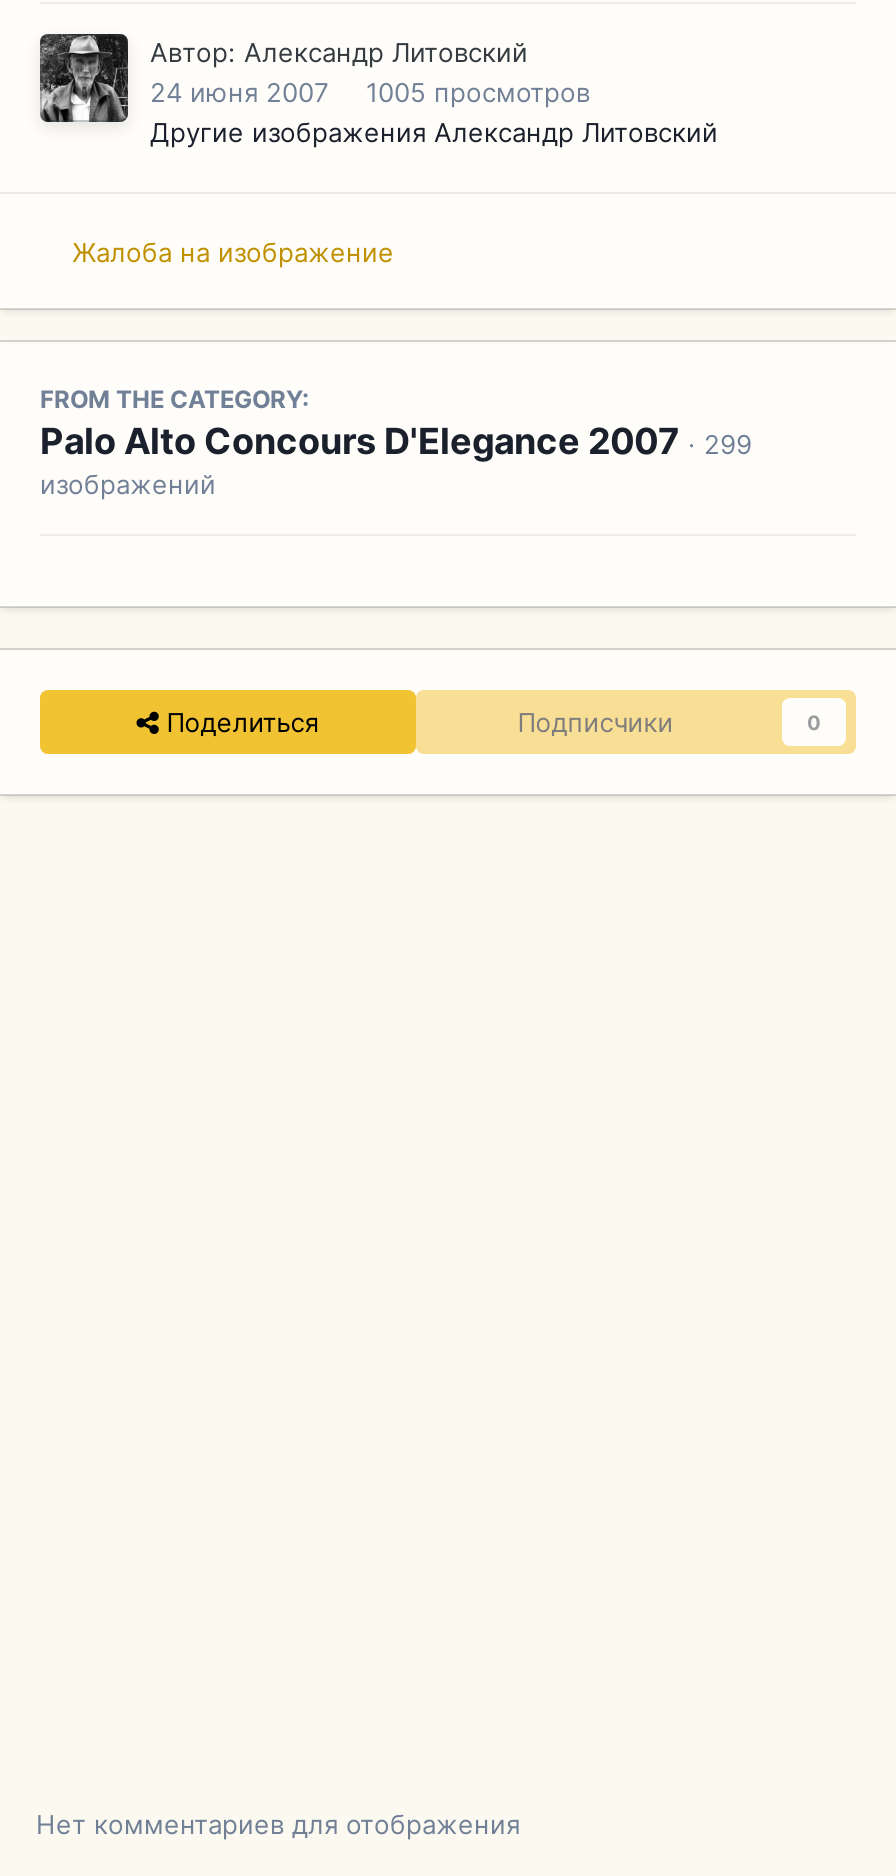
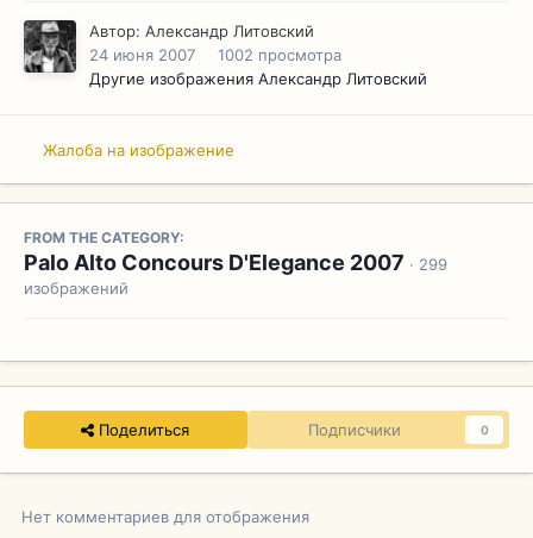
- 24 июня 2007 1005 просмотров
+ 24 июня 2007 1002 просмотра
